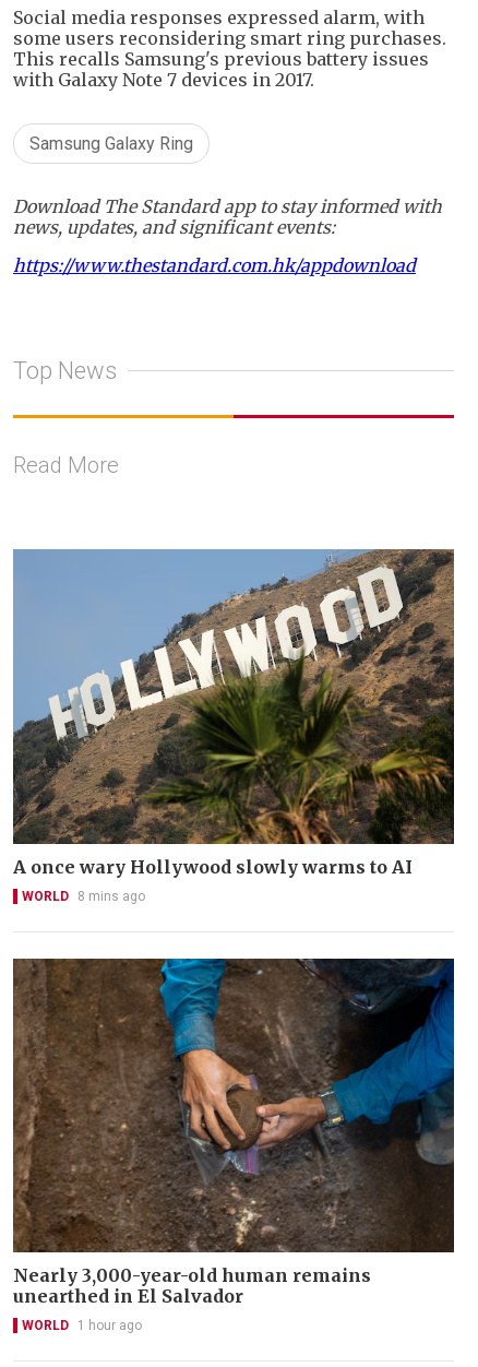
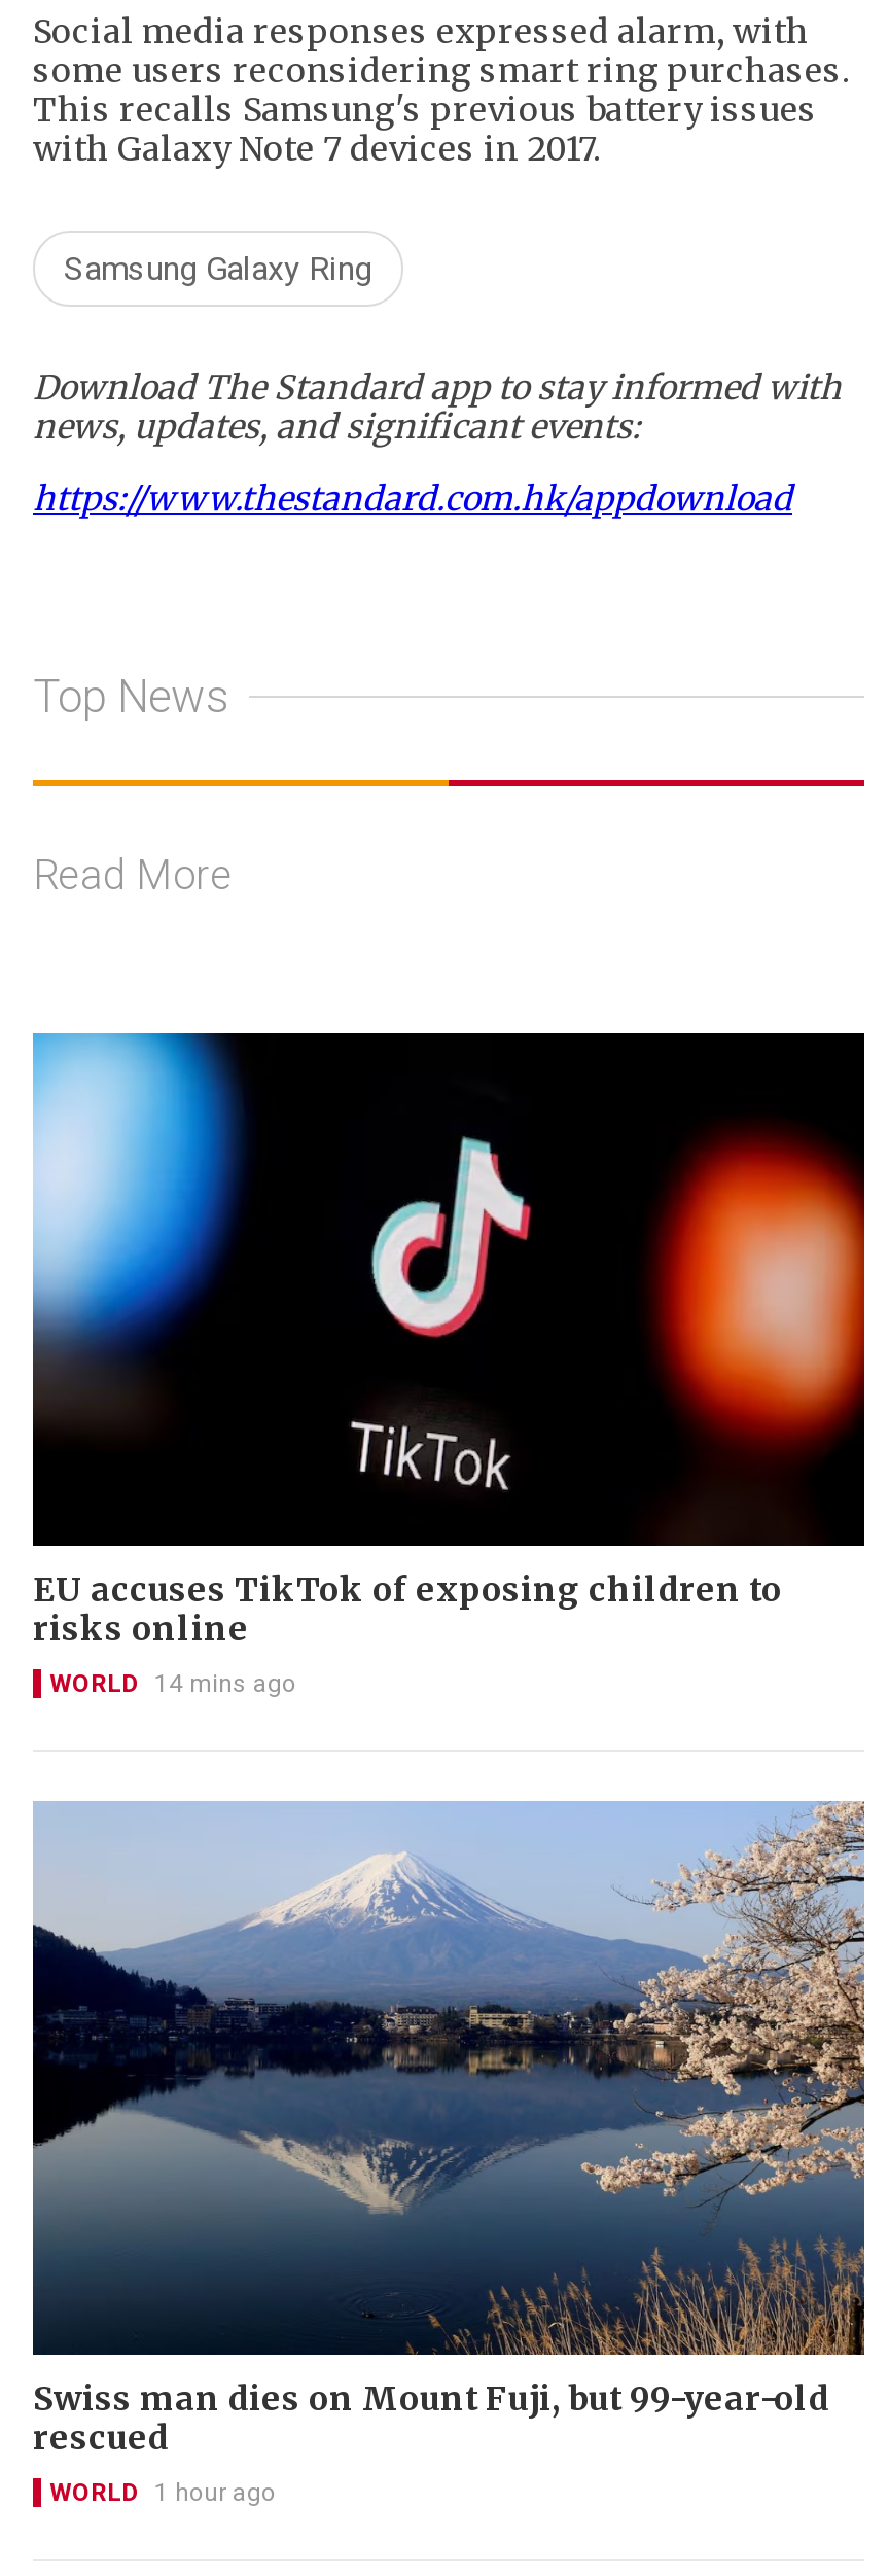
- [image]
- A once wary Hollywood slowly warms to AI
+ [image]
+ EU accuses TikTok of exposing children to
+ risks online

- WORLD 8 mins ago
+ WORLD 14 mins ago

- [image]
- Nearly 3,000-year-old human remains
- unearthed in El Salvador
+ [image]
+ Swiss man dies on Mount Fuji, but 99-year-old
+ rescued
